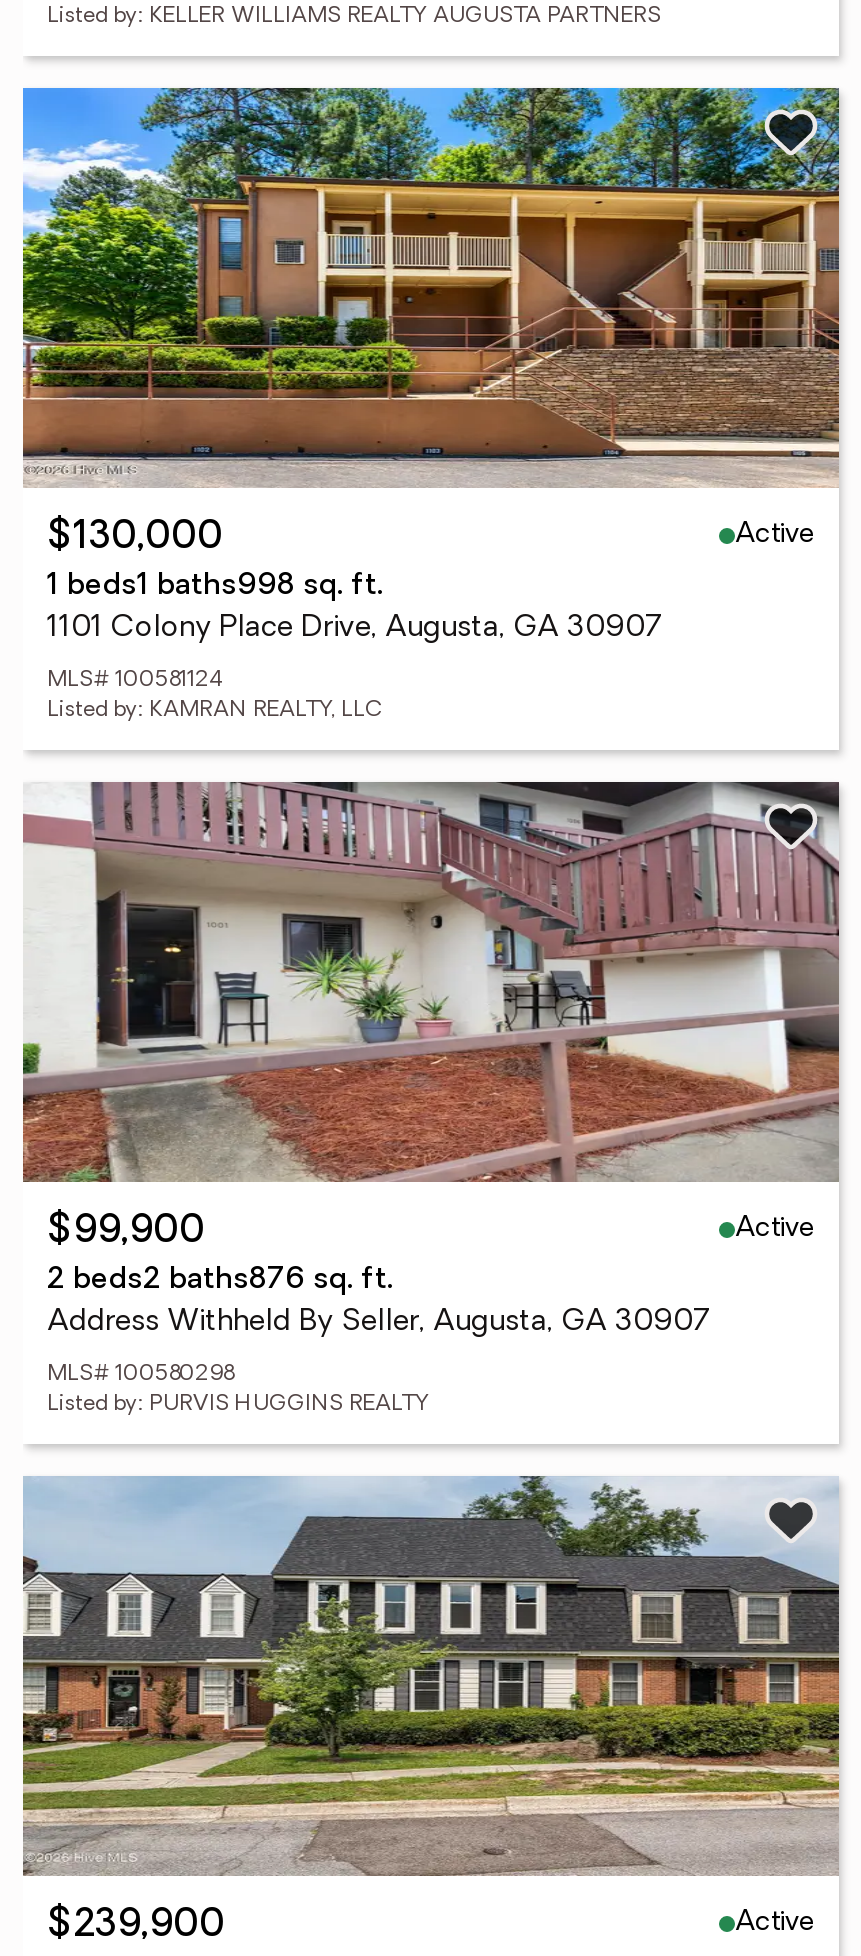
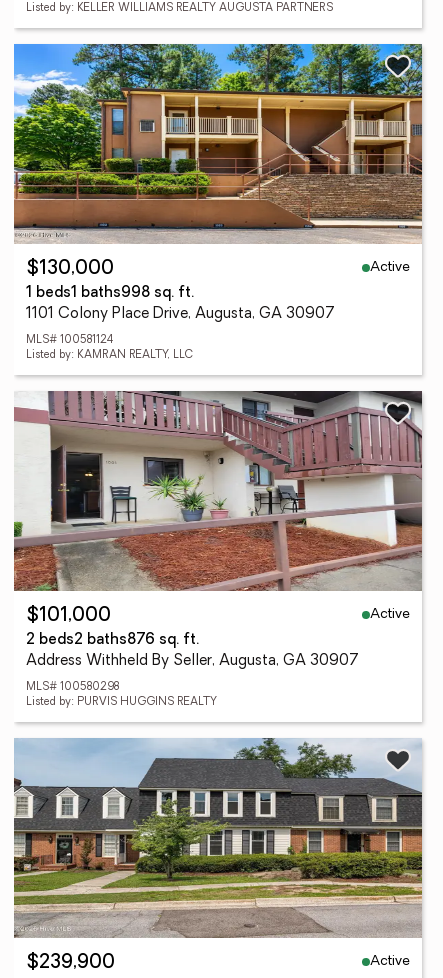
- $99,900
+ $101,000
